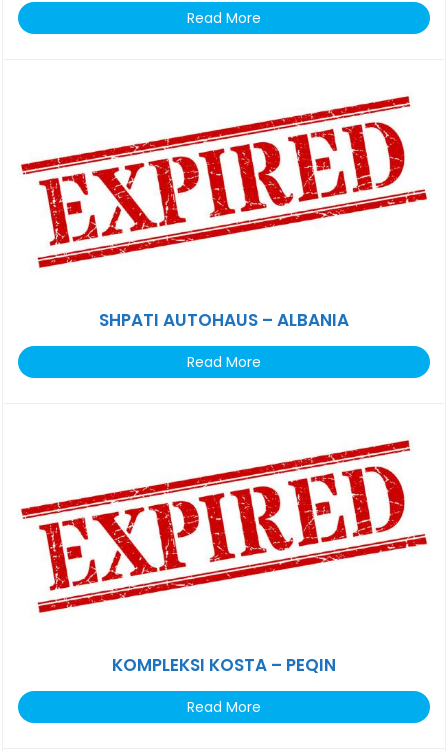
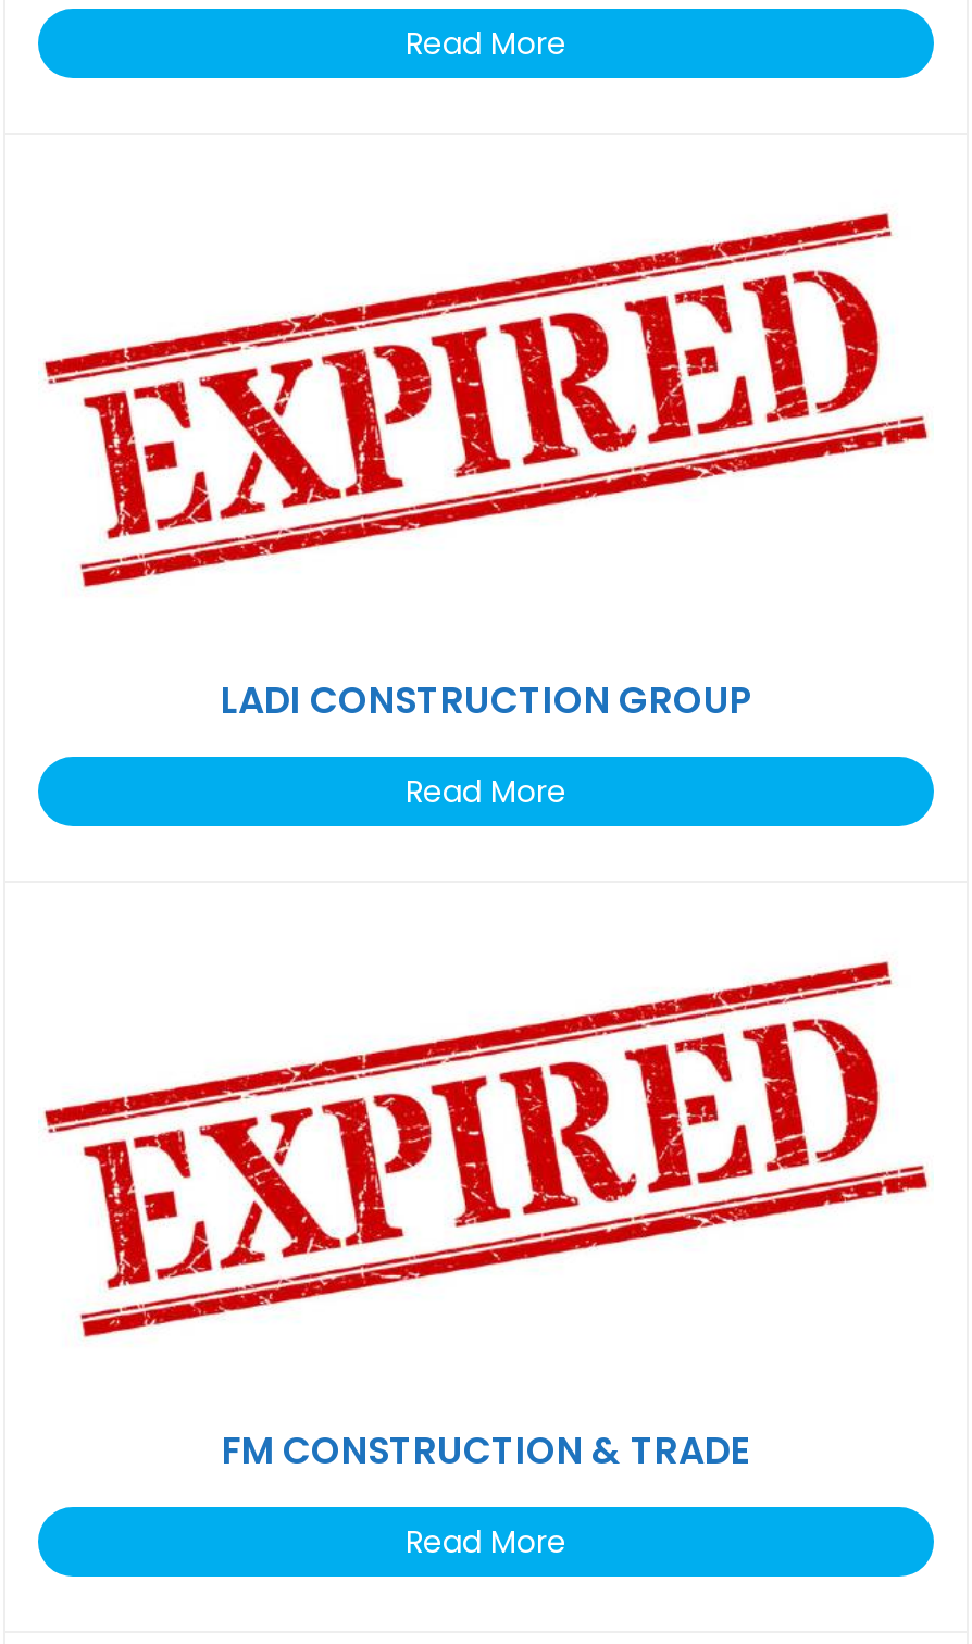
- SHPATI AUTOHAUS – ALBANIA
+ LADI CONSTRUCTION GROUP

- KOMPLEKSI KOSTA – PEQIN
+ FM CONSTRUCTION & TRADE
